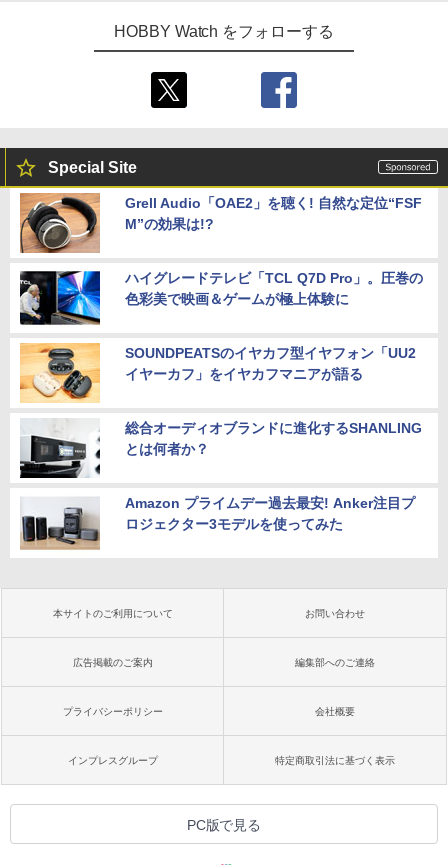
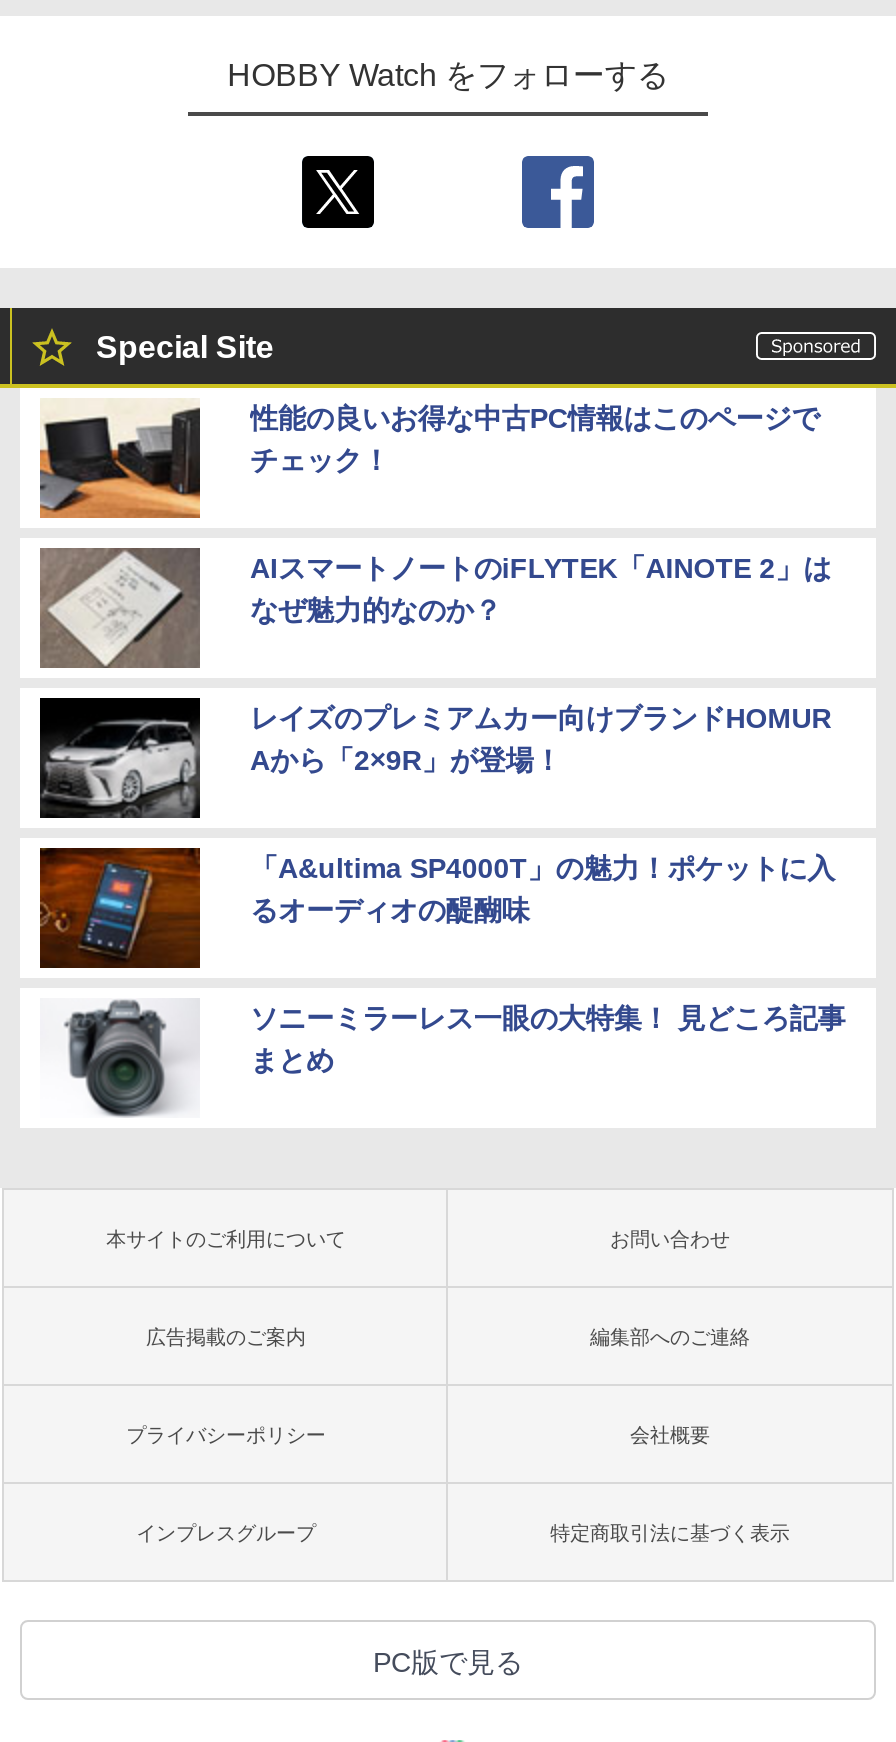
- [image]
- Grell Audio「OAE2」を聴く! 自然な定位“FSF
- M”の効果は!?
+ [image]
+ 性能の良いお得な中古PC情報はこのページで
+ チェック！

- [image]
- ハイグレードテレビ「TCL Q7D Pro」。圧巻の
- 色彩美で映画＆ゲームが極上体験に
+ [image]
+ AIスマートノートのiFLYTEK「AINOTE 2」は
+ なぜ魅力的なのか？

- [image]
- SOUNDPEATSのイヤカフ型イヤフォン「UU2
- イヤーカフ」をイヤカフマニアが語る
+ [image]
+ レイズのプレミアムカー向けブランドHOMUR
+ Aから「2×9R」が登場！

- [image]
- 総合オーディオブランドに進化するSHANLING
- とは何者か？
+ [image]
+ 「A&ultima SP4000T」の魅力！ポケットに入
+ るオーディオの醍醐味

- [image]
- Amazon プライムデー過去最安! Anker注目プ
- ロジェクター3モデルを使ってみた
+ [image]
+ ソニーミラーレス一眼の大特集！ 見どころ記事
+ まとめ
